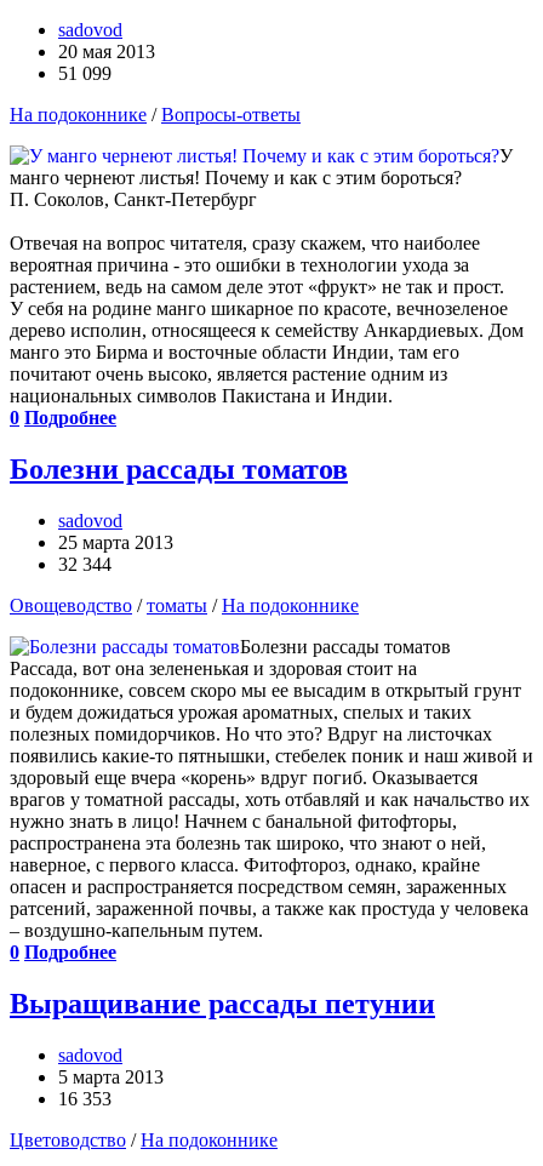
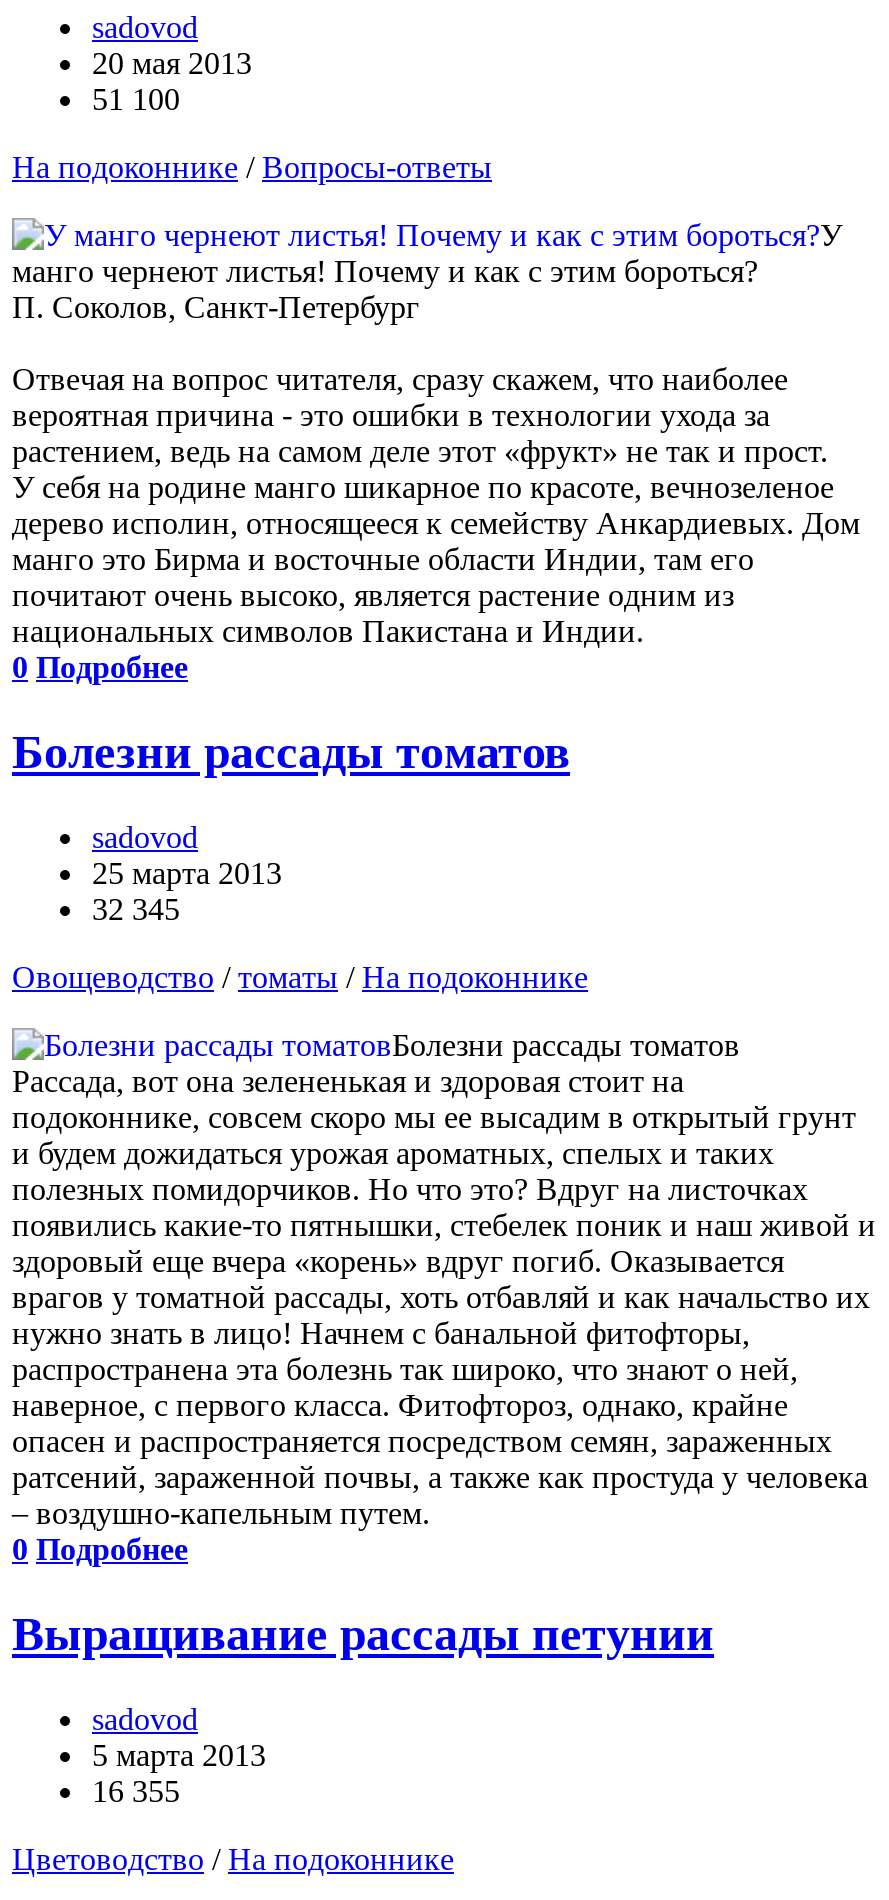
- 51 099
+ 51 100

- 32 344
+ 32 345

- 16 353
+ 16 355
